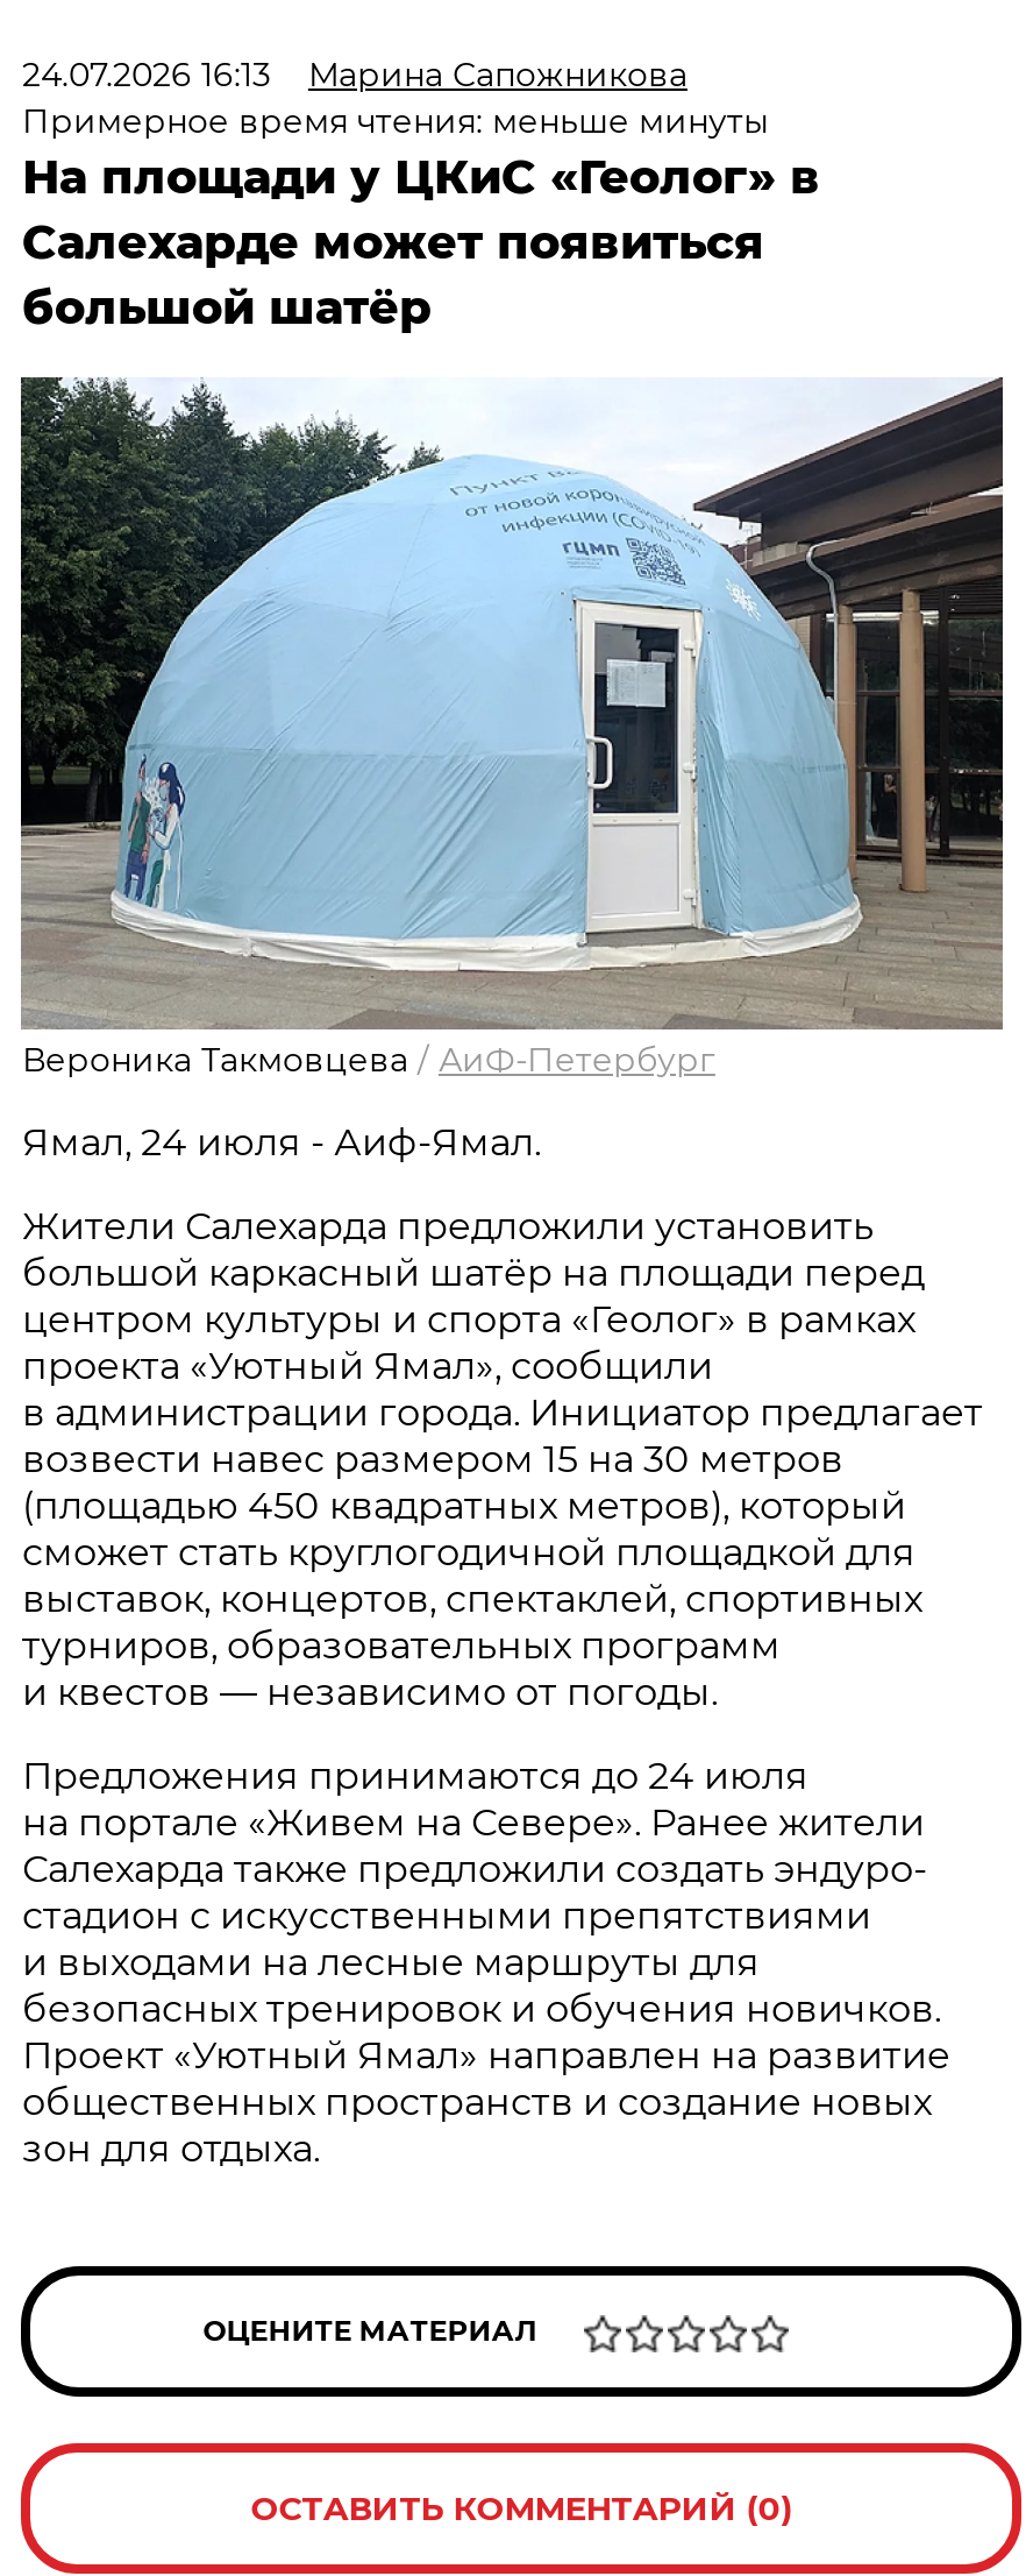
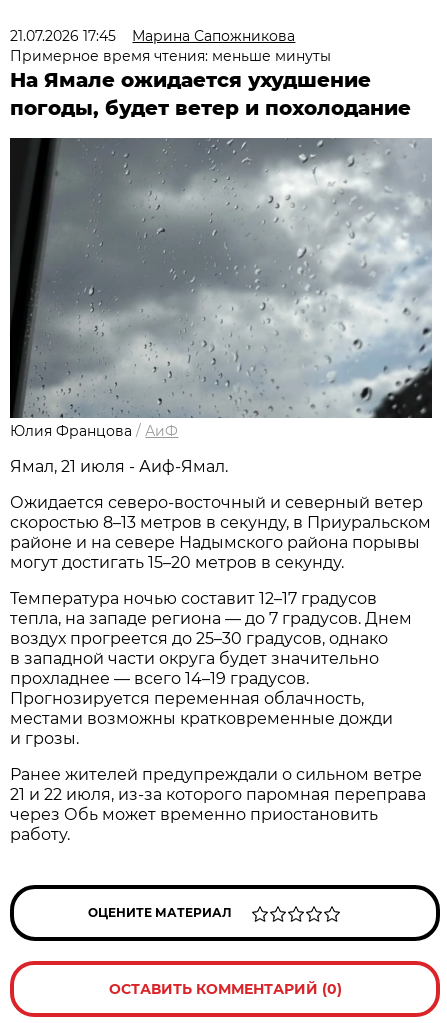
- 24.07.2026 16:13 Марина Сапожникова
+ 21.07.2026 17:45 Марина Сапожникова

- На площади у ЦКиС «Геолог» в
- Салехарде может появиться
- большой шатёр
+ На Ямале ожидается ухудшение
+ погоды, будет ветер и похолодание

- [image]
- Вероника Такмовцева / АиФ-Петербург
- Ямал, 24 июля - Аиф-Ямал.
- Жители Салехарда предложили установить
- большой каркасный шатёр на площади перед
- центром культуры и спорта «Геолог» в рамках
- проекта «Уютный Ямал», сообщили
- в администрации города. Инициатор предлагает
- возвести навес размером 15 на 30 метров
- (площадью 450 квадратных метров), который
- сможет стать круглогодичной площадкой для
- выставок, концертов, спектаклей, спортивных
- турниров, образовательных программ
- и квестов — независимо от погоды.
- Предложения принимаются до 24 июля
- на портале «Живем на Севере». Ранее жители
- Салехарда также предложили создать эндуро-
- стадион с искусственными препятствиями
- и выходами на лесные маршруты для
- безопасных тренировок и обучения новичков.
- Проект «Уютный Ямал» направлен на развитие
- общественных пространств и создание новых
- зон для отдыха.
+ [image]
+ Юлия Францова / АиФ
+ Ямал, 21 июля - Аиф-Ямал.
+ Ожидается северо-восточный и северный ветер
+ скоростью 8–13 метров в секунду, в Приуральском
+ районе и на севере Надымского района порывы
+ могут достигать 15–20 метров в секунду.
+ Температура ночью составит 12–17 градусов
+ тепла, на западе региона — до 7 градусов. Днем
+ воздух прогреется до 25–30 градусов, однако
+ в западной части округа будет значительно
+ прохладнее — всего 14–19 градусов.
+ Прогнозируется переменная облачность,
+ местами возможны кратковременные дожди
+ и грозы.
+ Ранее жителей предупреждали о сильном ветре
+ 21 и 22 июля, из-за которого паромная переправа
+ через Обь может временно приостановить
+ работу.
